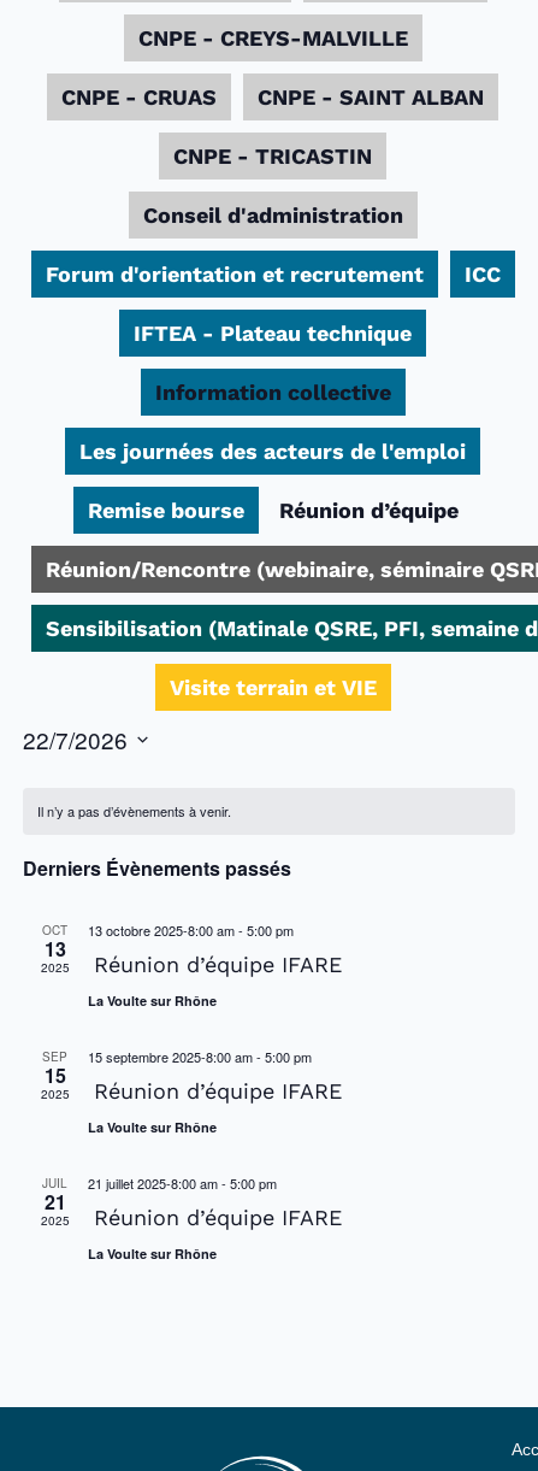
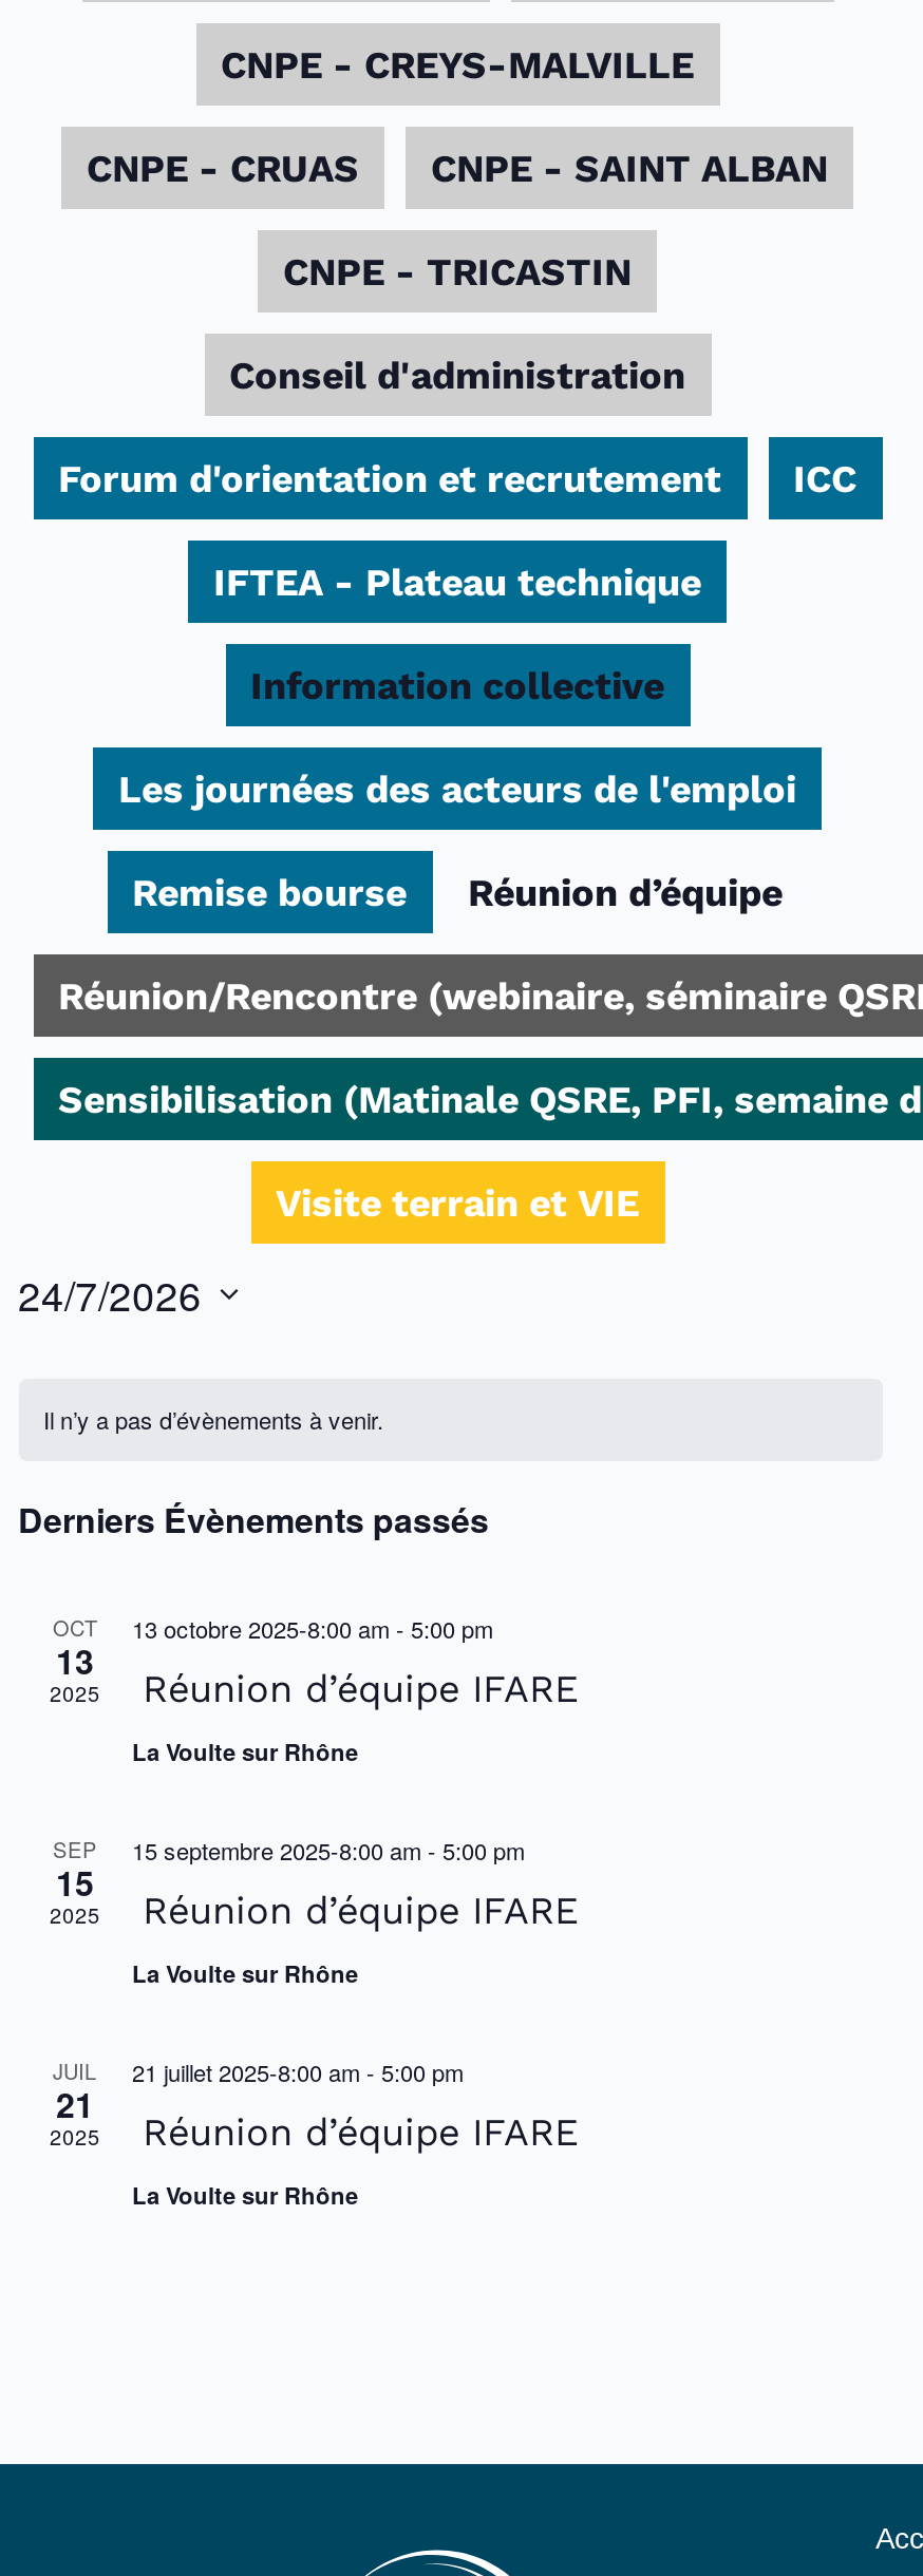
- 22/7/2026
+ 24/7/2026
